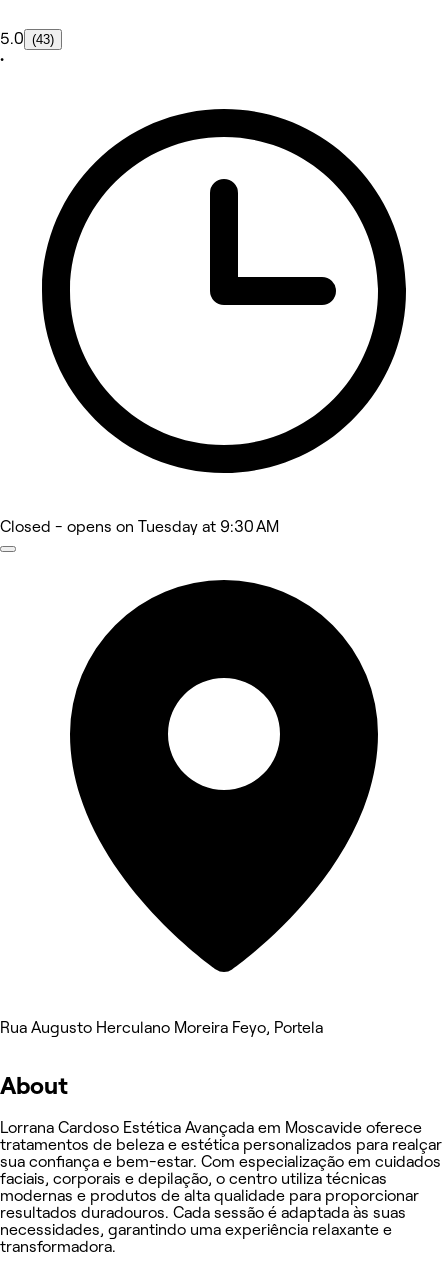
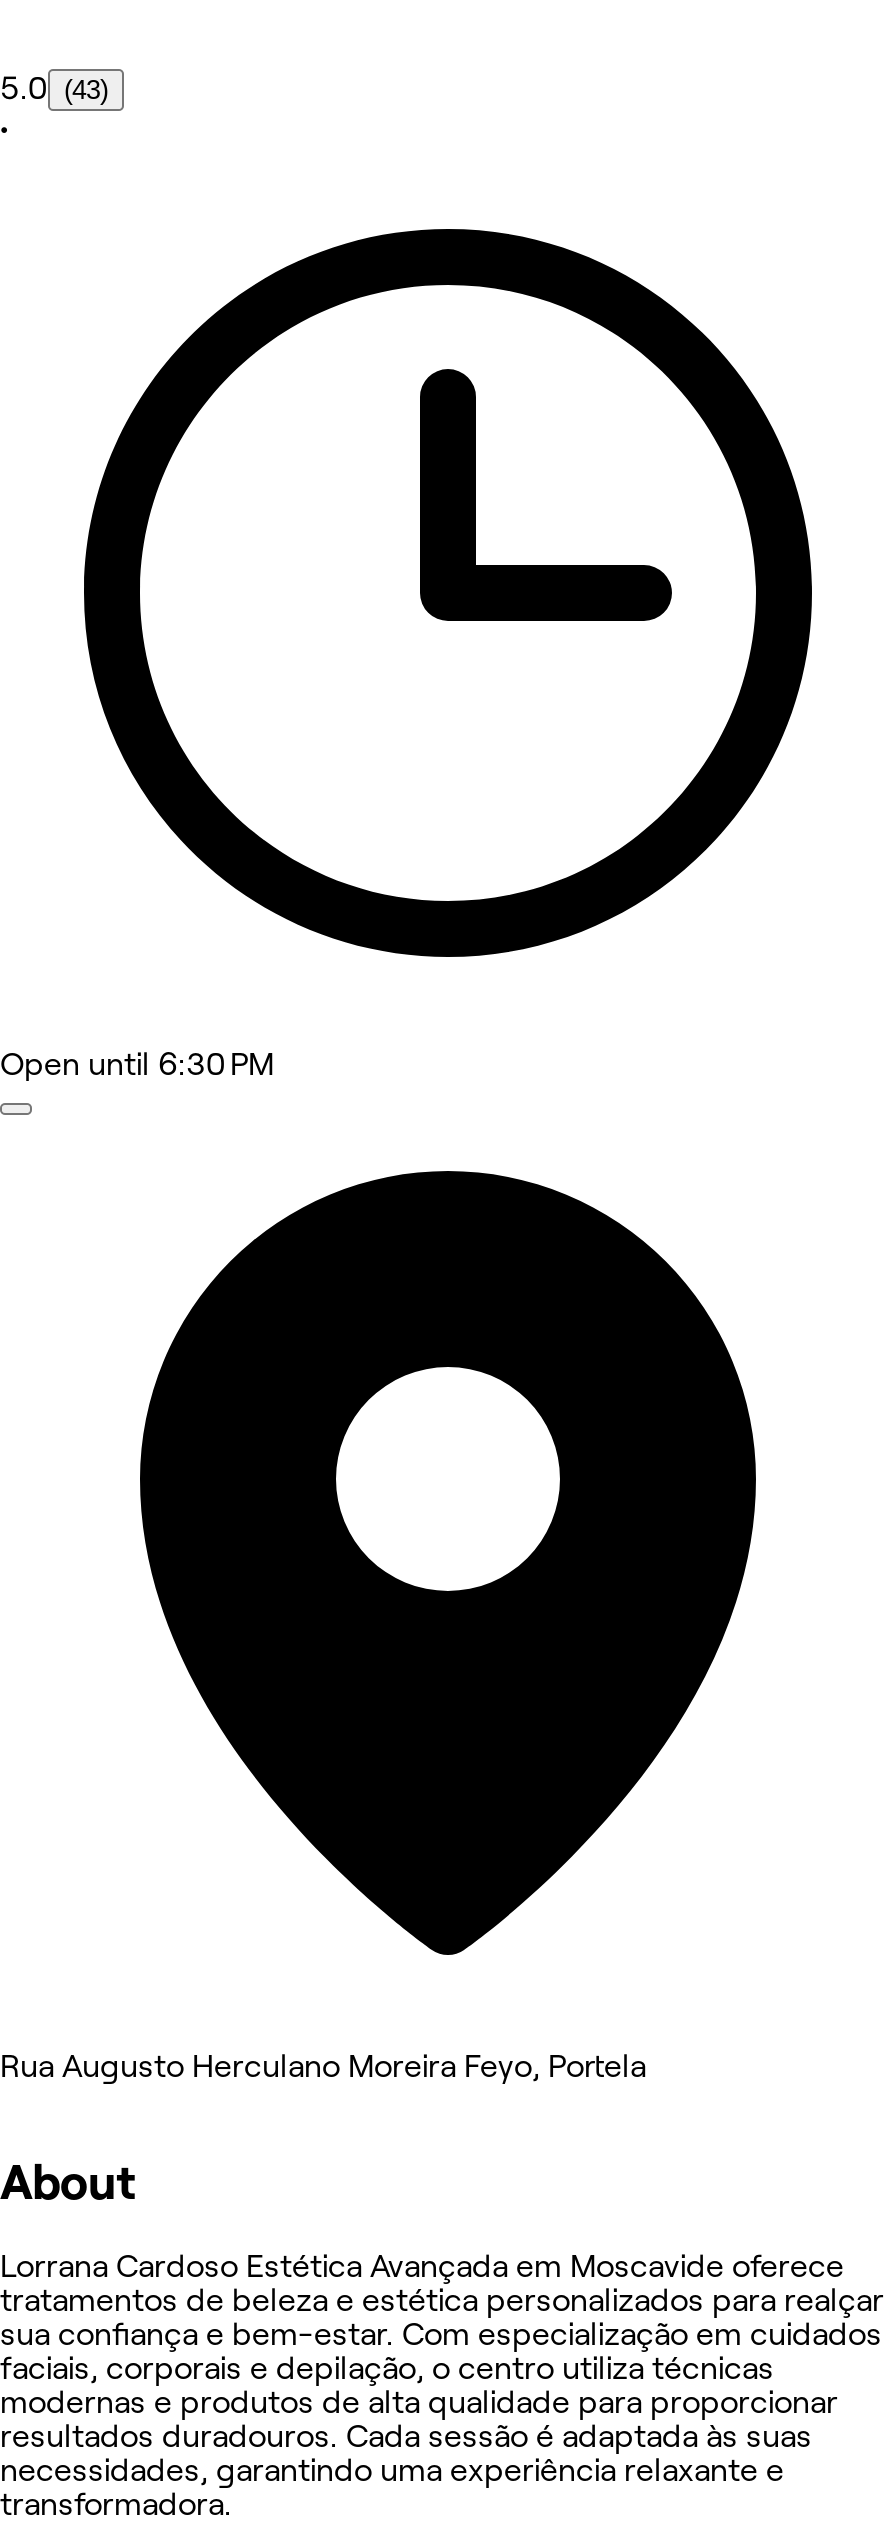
- Closed - opens on Tuesday at 9:30 AM
+ Open until 6:30 PM
